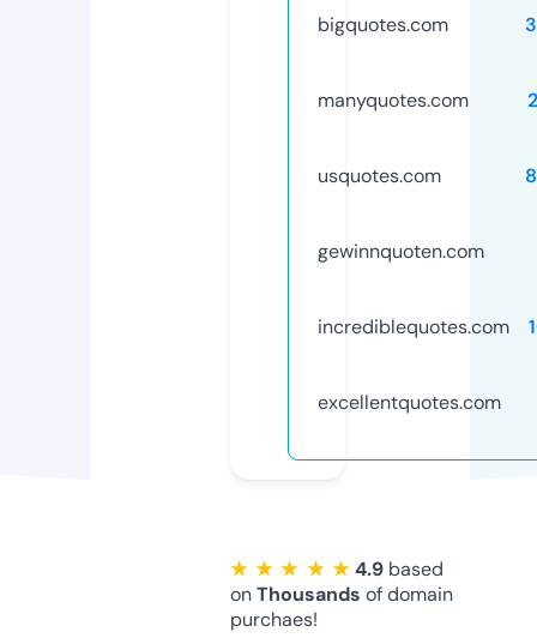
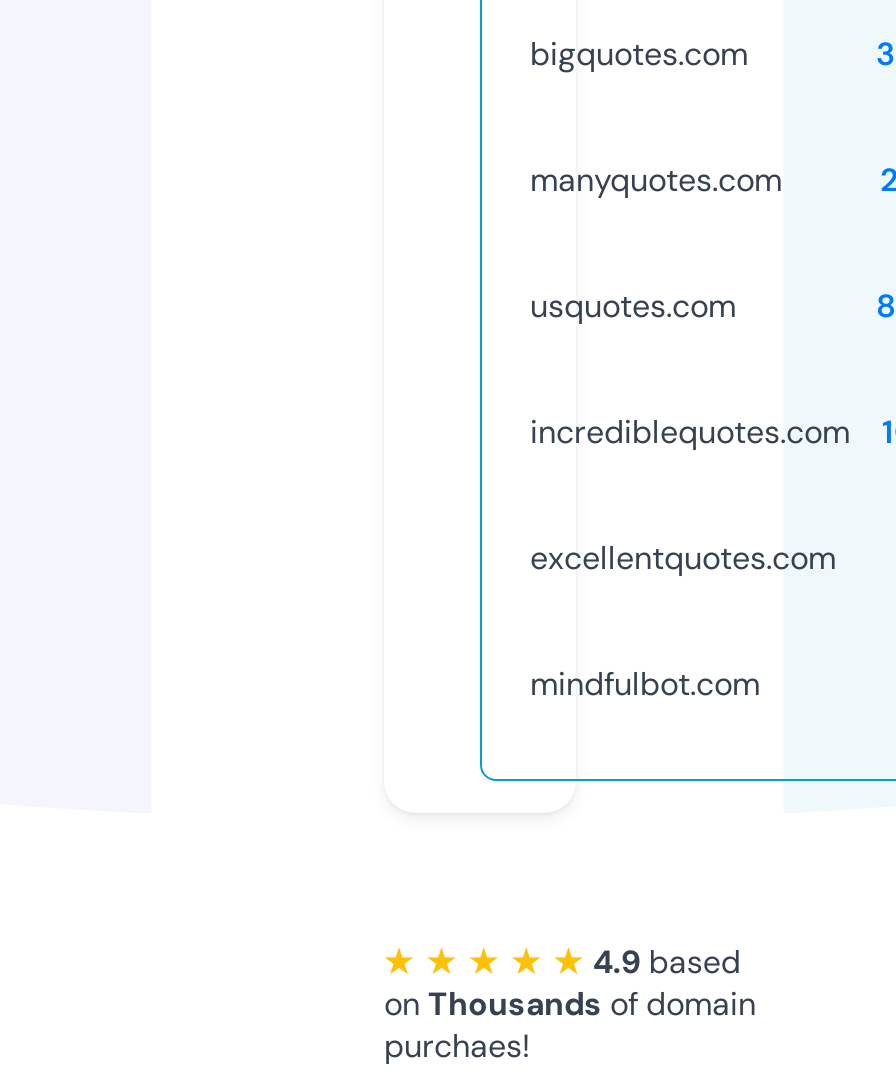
- gewinnquoten.com

moved up: incrediblequotes.com | excellentquotes.com

+ mindfulbot.com
